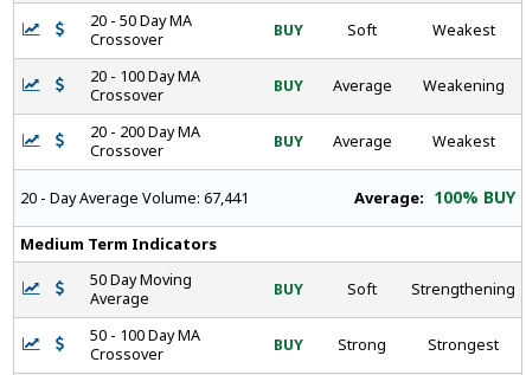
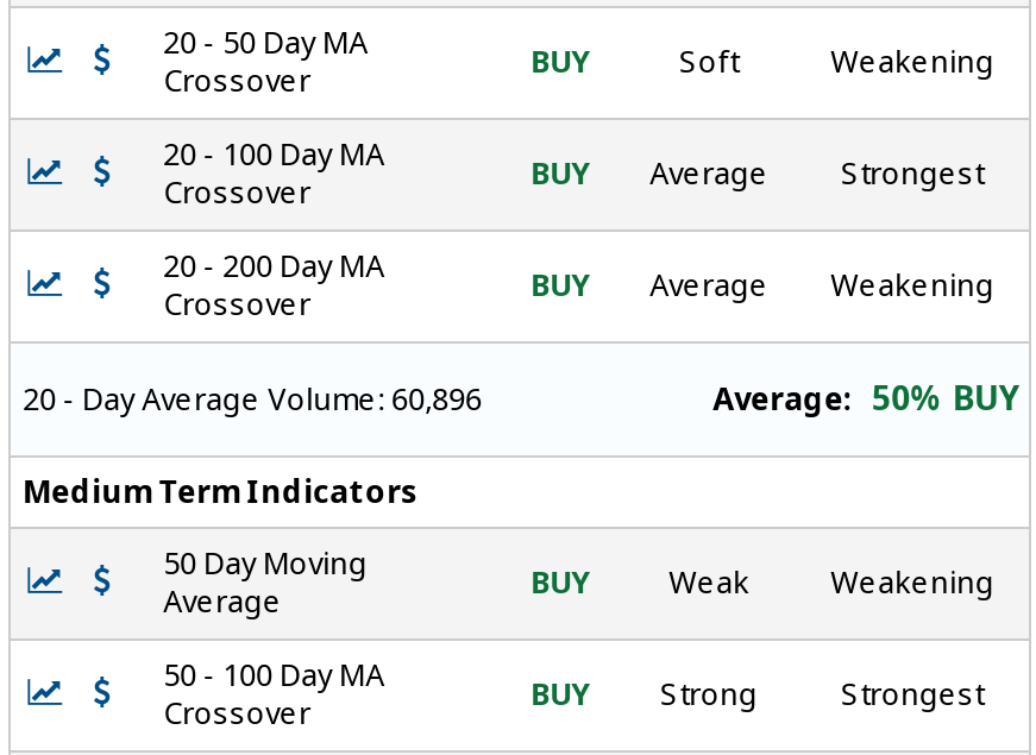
- Weakest
+ Weakening

- Weakening
+ Strongest

- Weakest
+ Weakening

- 20 - Day Average Volume: 67,441
- Average: 100% BUY
+ 20 - Day Average Volume: 60,896
+ Average: 50% BUY

- Soft
- Strengthening
+ Weak
+ Weakening
